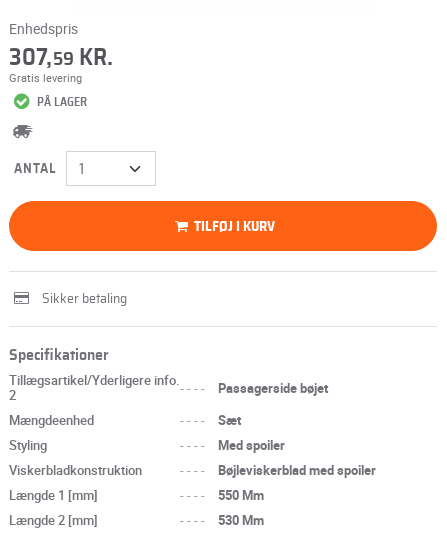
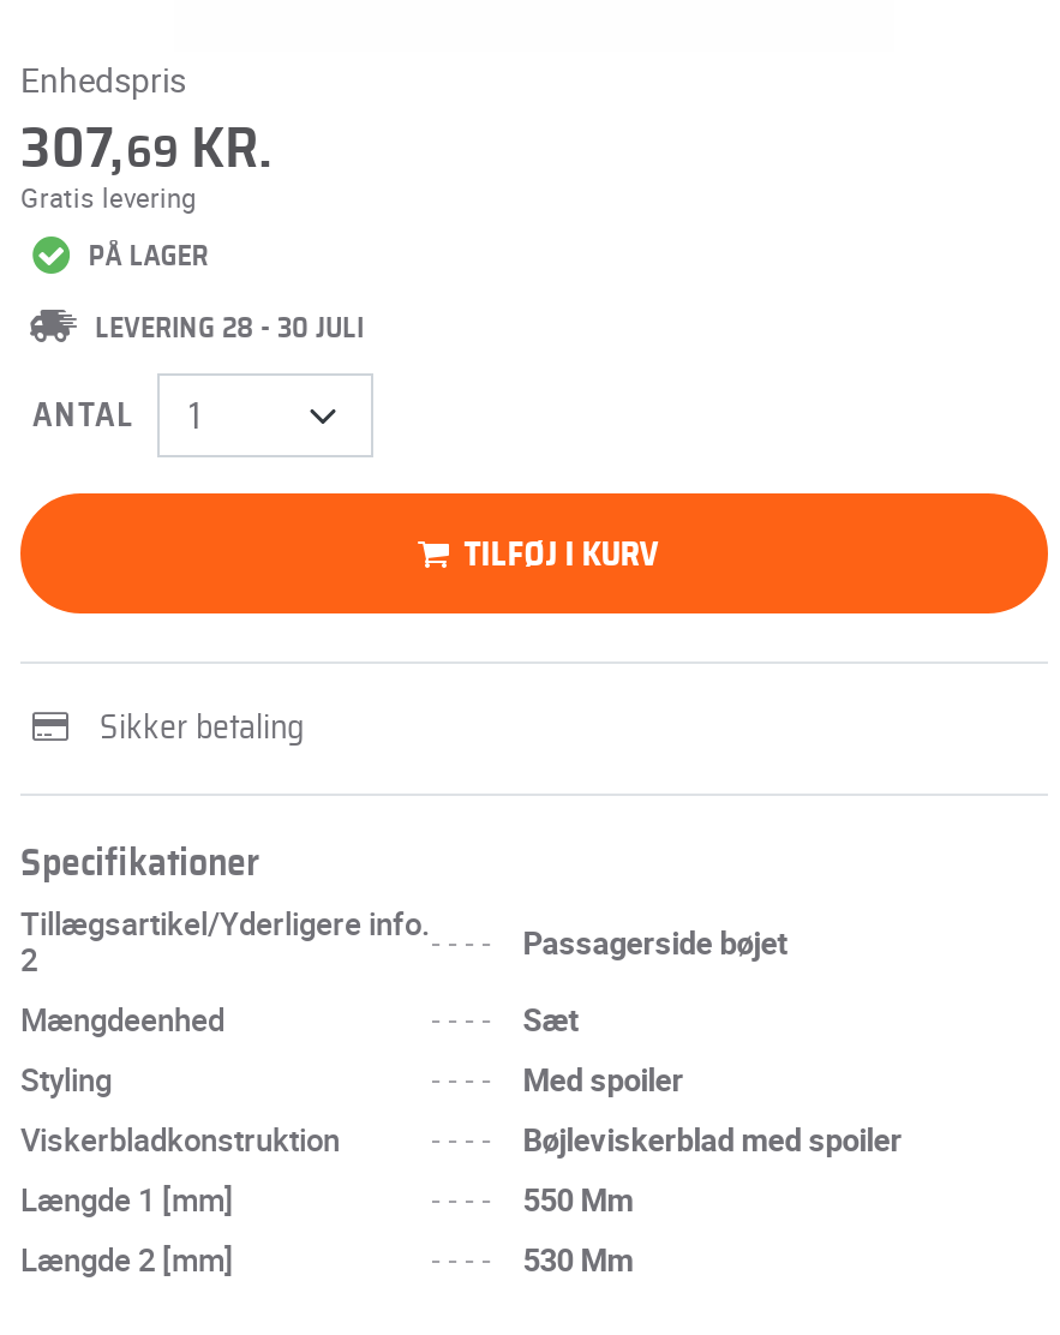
- 307,59 KR.
+ 307,69 KR.

+ LEVERING 28 - 30 JULI
